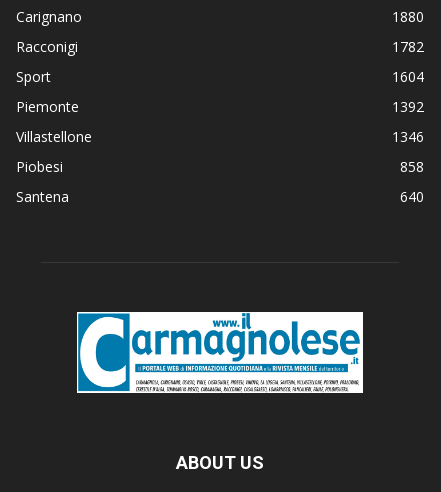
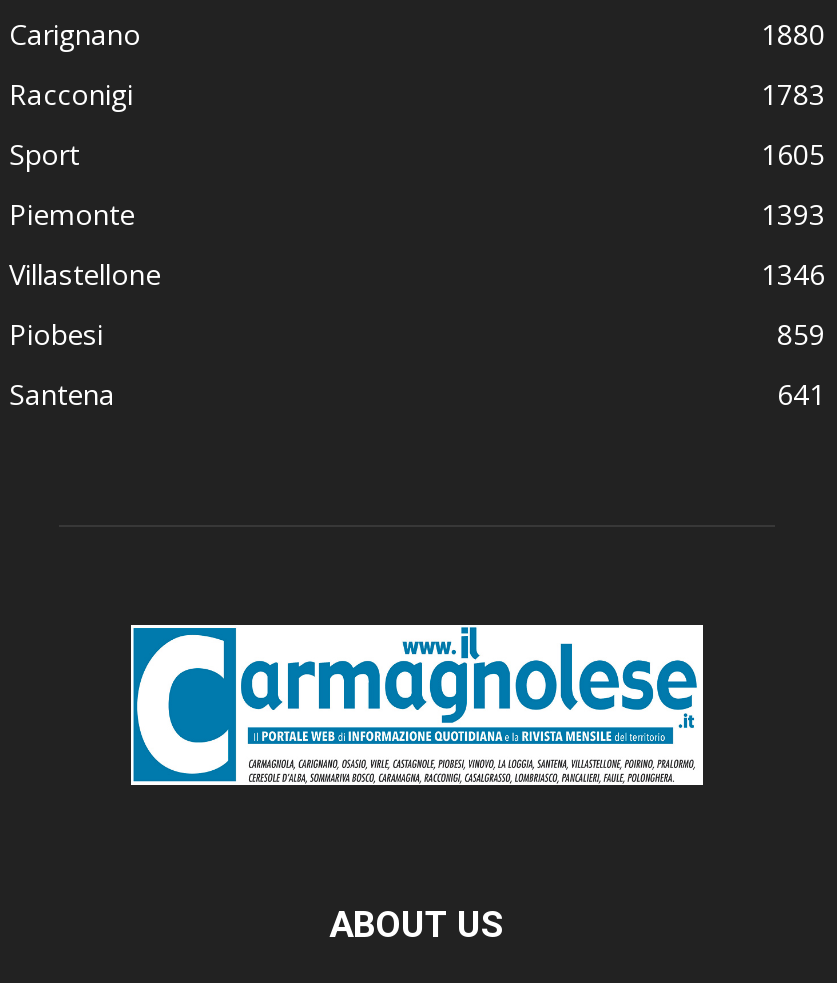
- 1782
+ 1783

- 1604
+ 1605

- 1392
+ 1393

- 858
+ 859

- 640
+ 641
